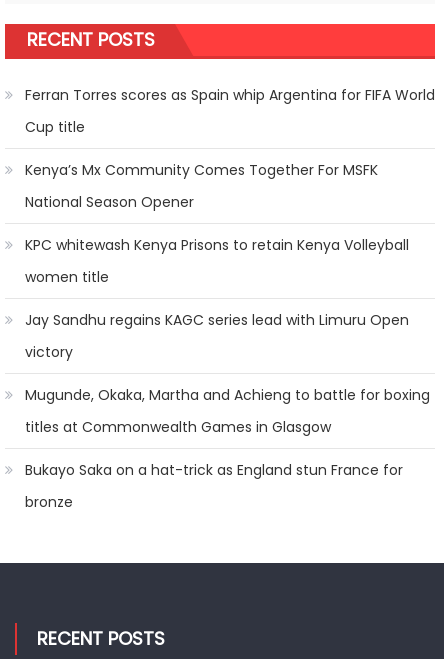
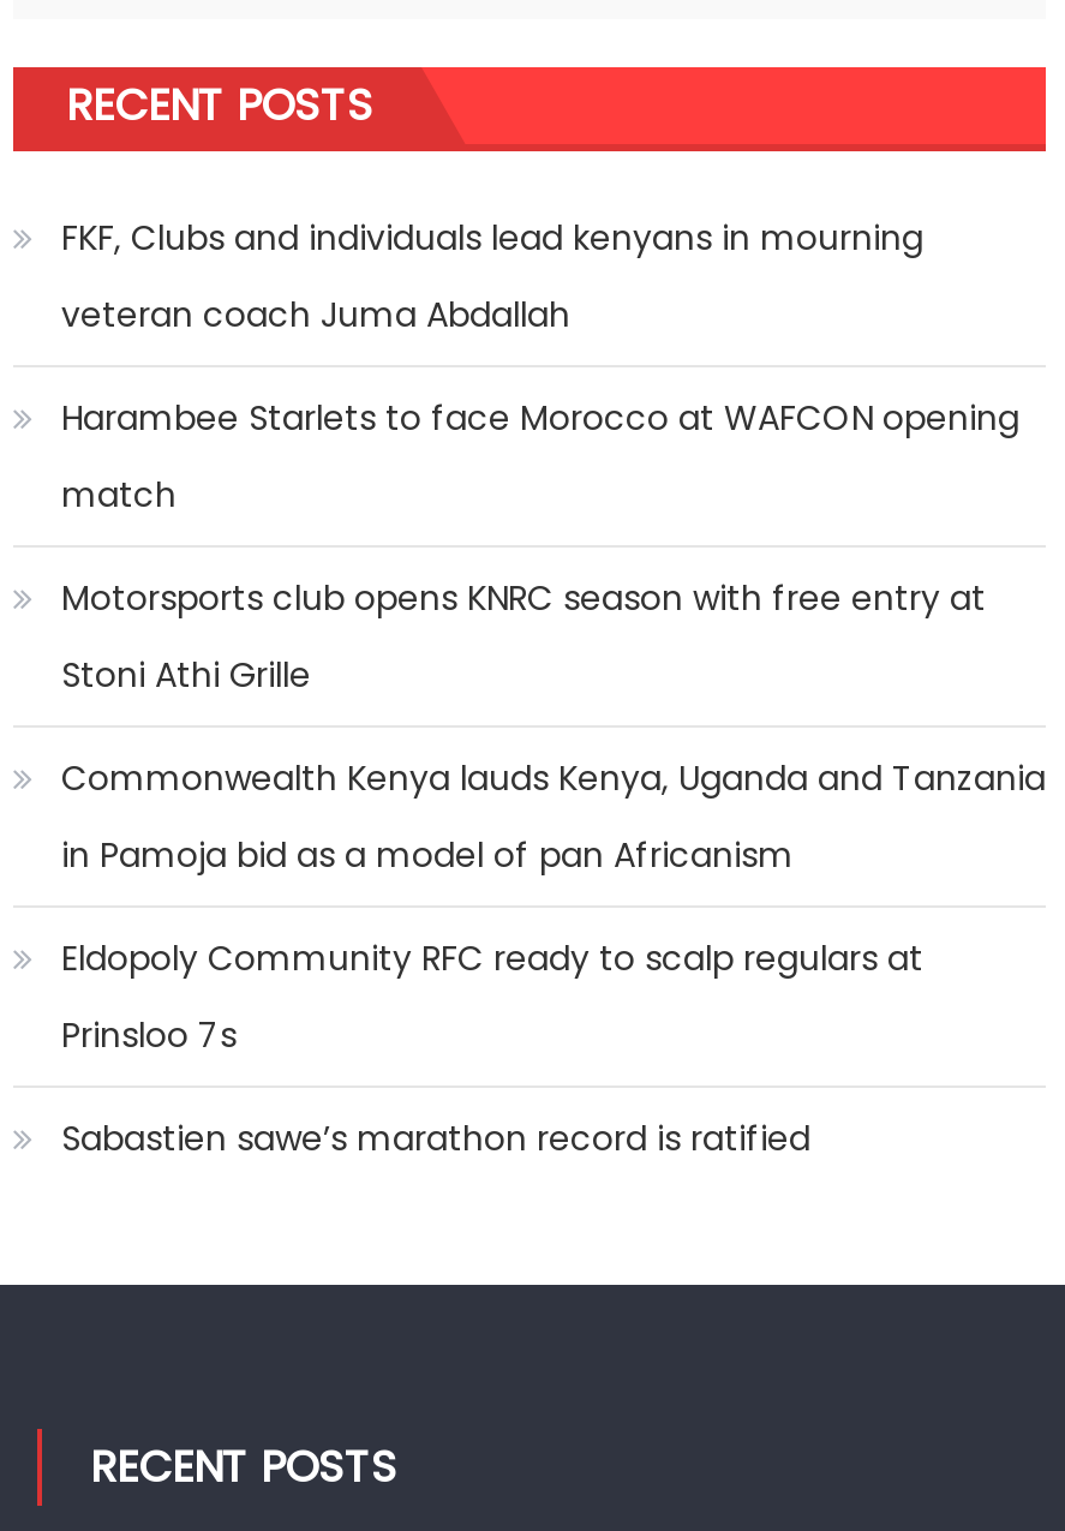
- Ferran Torres scores as Spain whip Argentina for FIFA World
- Cup title
- Kenya’s Mx Community Comes Together For MSFK
- National Season Opener
- KPC whitewash Kenya Prisons to retain Kenya Volleyball
- women title
- Jay Sandhu regains KAGC series lead with Limuru Open
- victory
- Mugunde, Okaka, Martha and Achieng to battle for boxing
- titles at Commonwealth Games in Glasgow
- Bukayo Saka on a hat-trick as England stun France for
- bronze
+ FKF, Clubs and individuals lead kenyans in mourning
+ veteran coach Juma Abdallah
+ Harambee Starlets to face Morocco at WAFCON opening
+ match
+ Motorsports club opens KNRC season with free entry at
+ Stoni Athi Grille
+ Commonwealth Kenya lauds Kenya, Uganda and Tanzania
+ in Pamoja bid as a model of pan Africanism
+ Eldopoly Community RFC ready to scalp regulars at
+ Prinsloo 7s
+ Sabastien sawe’s marathon record is ratified
